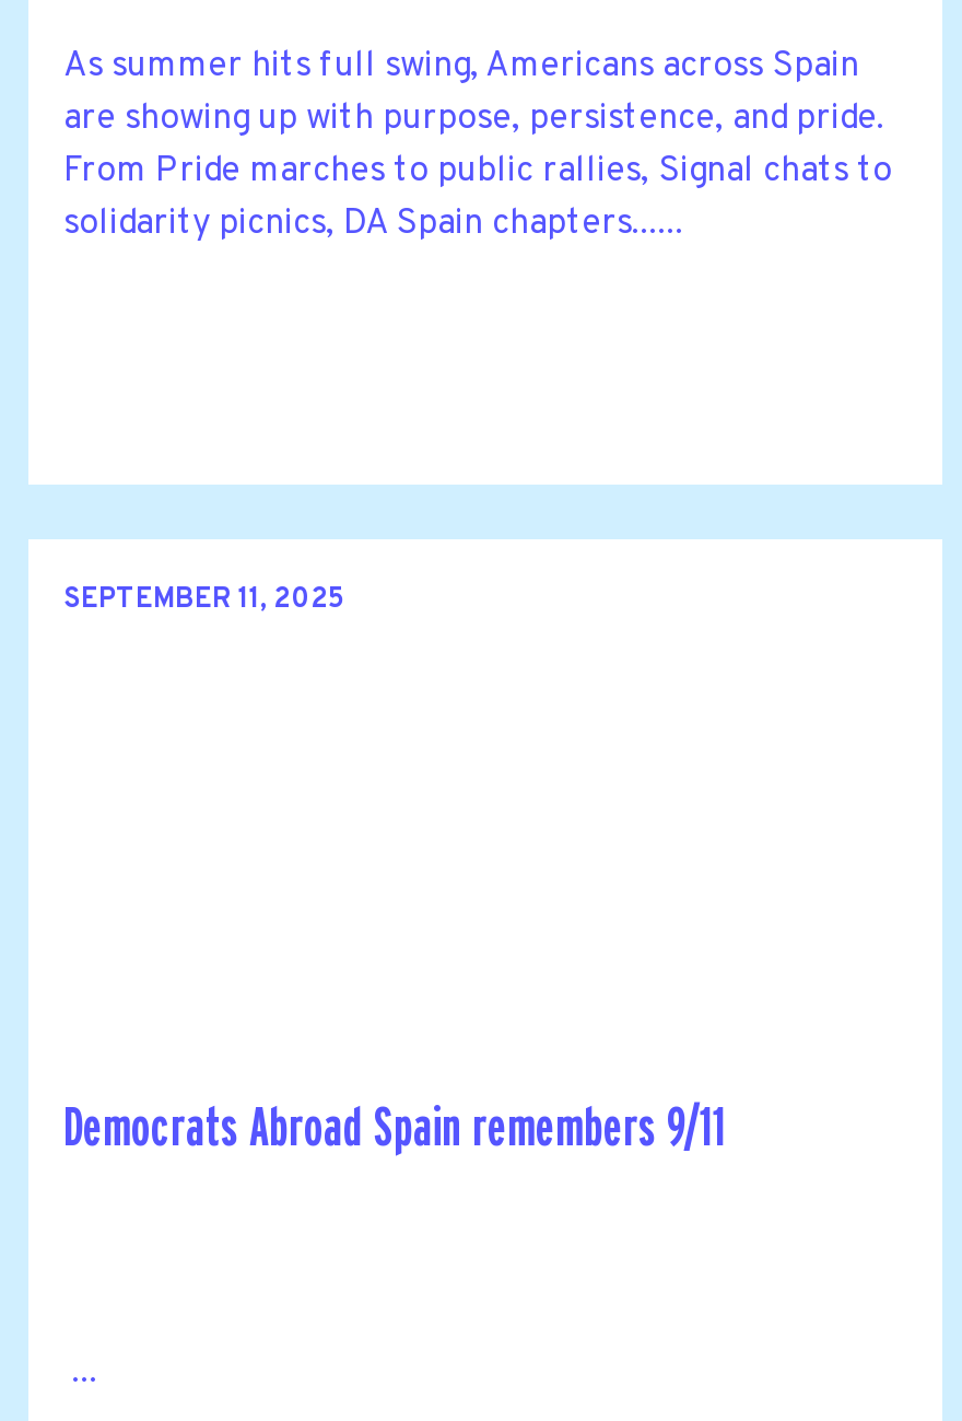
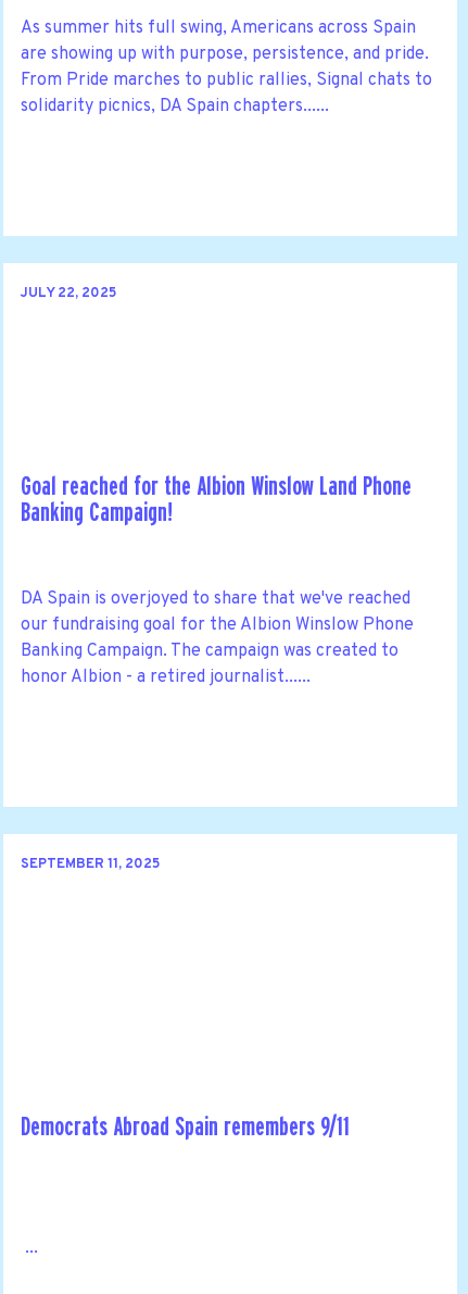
+ JULY 22, 2025

+ Goal reached for the Albion Winslow Land Phone
+ Banking Campaign!
+ DA Spain is overjoyed to share that we've reached
+ our fundraising goal for the Albion Winslow Phone
+ Banking Campaign. The campaign was created to
+ honor Albion - a retired journalist......
